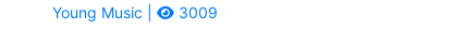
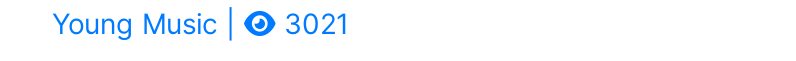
- 3009
+ 3021
